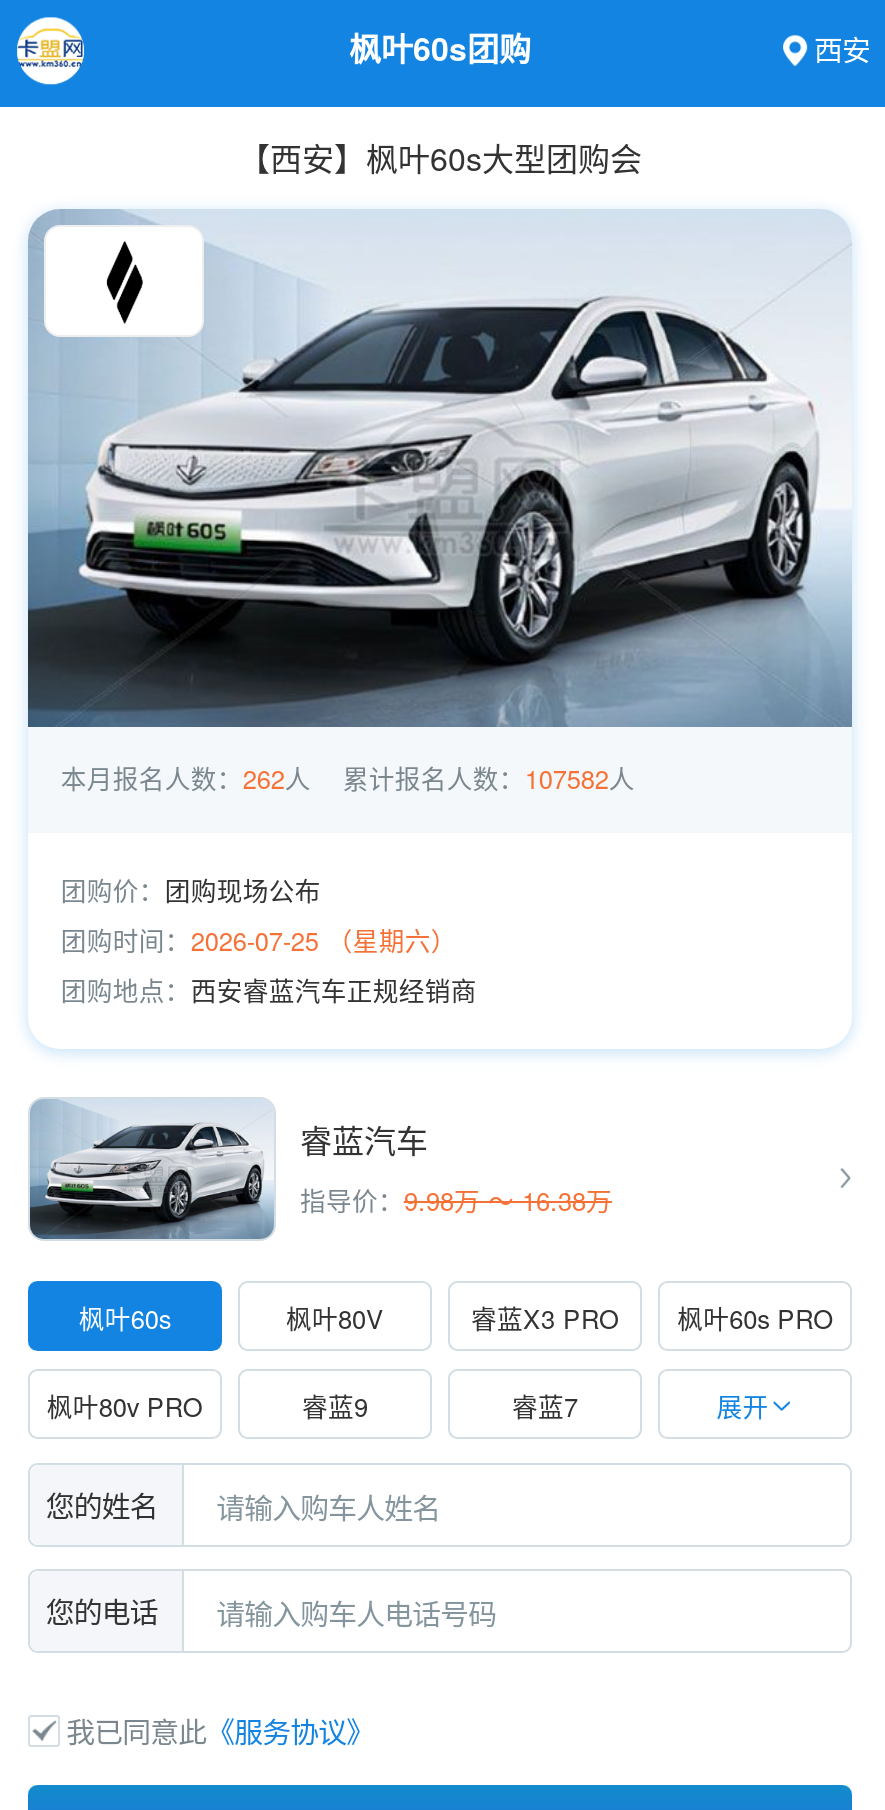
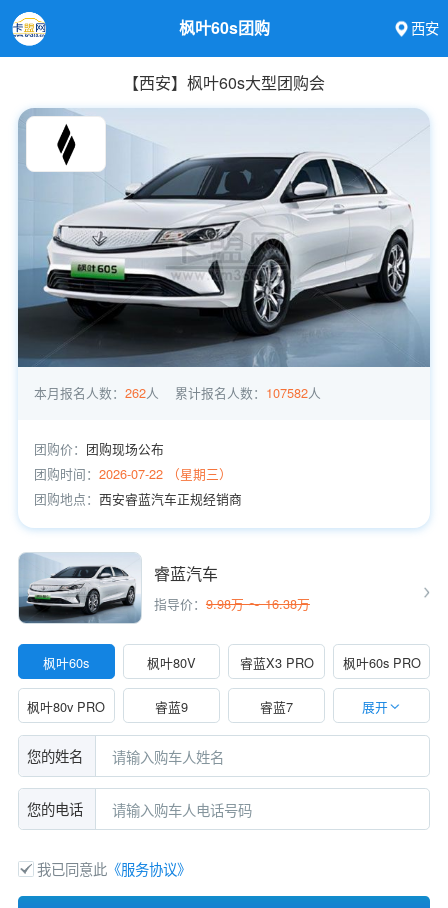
- 团购时间：2026-07-25 （星期六）
+ 团购时间：2026-07-22 （星期三）
